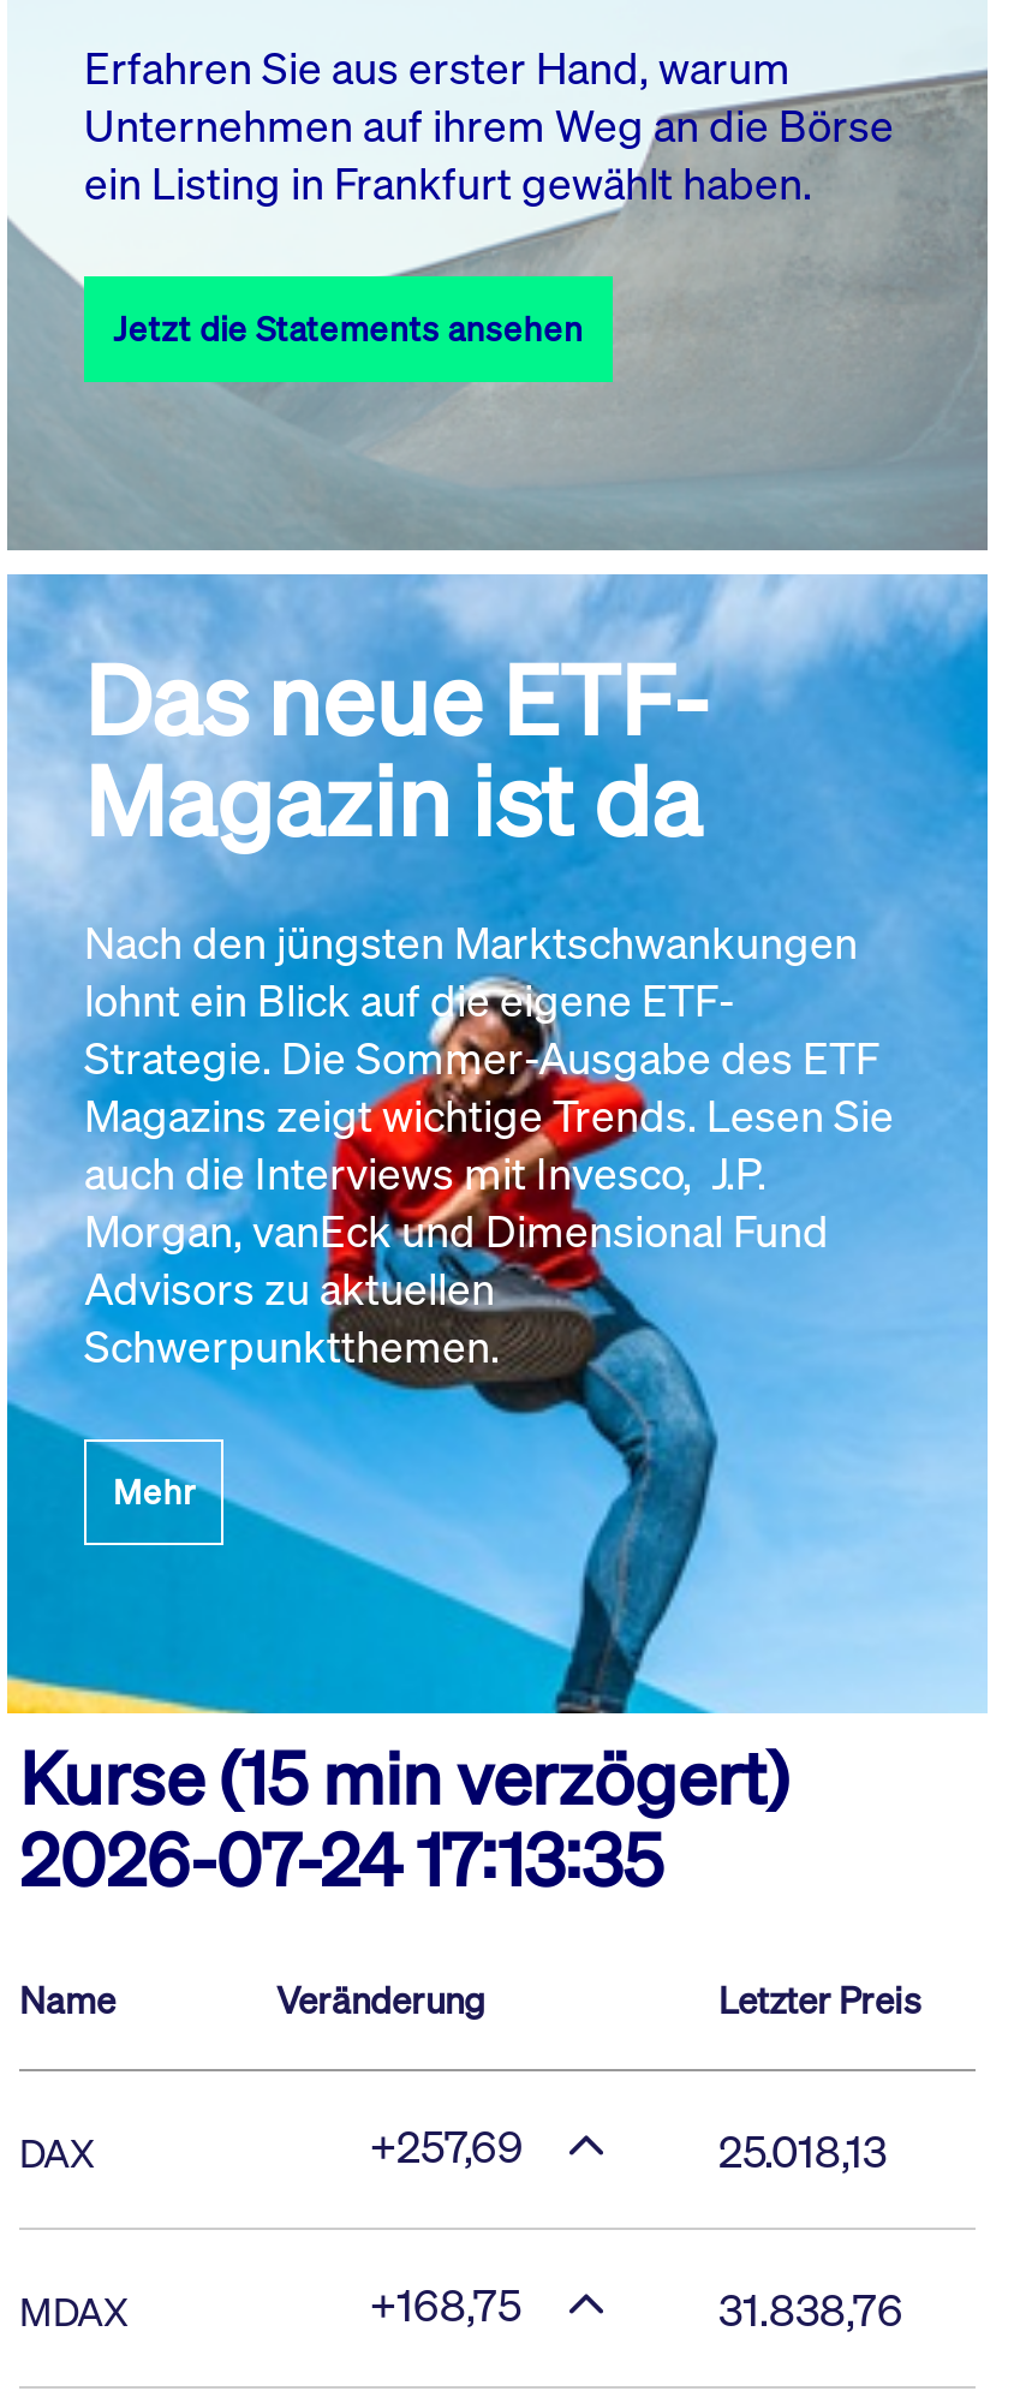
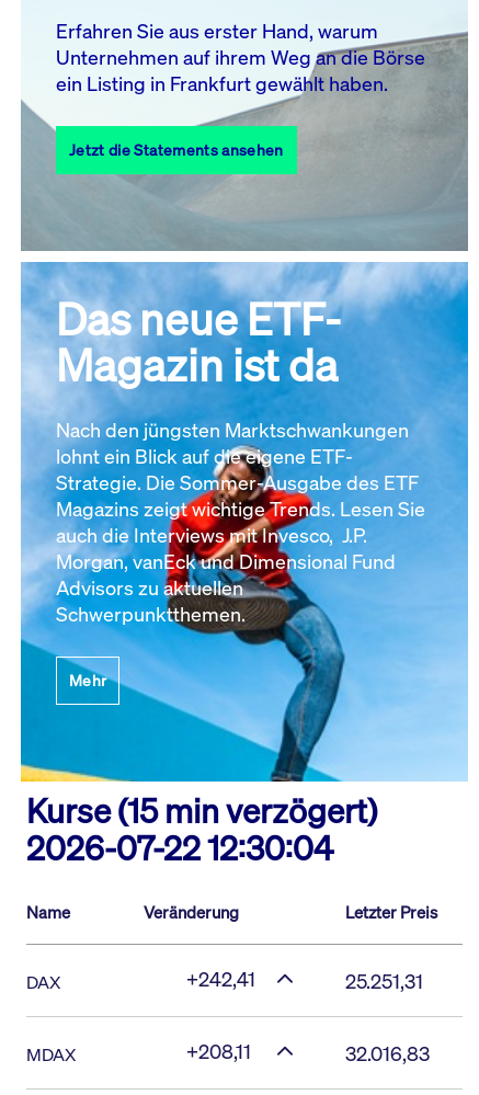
- 2026-07-24 17:13:35
+ 2026-07-22 12:30:04

- +257,69
+ +242,41

- 25.018,13
+ 25.251,31

- +168,75
+ +208,11

- 31.838,76
+ 32.016,83
